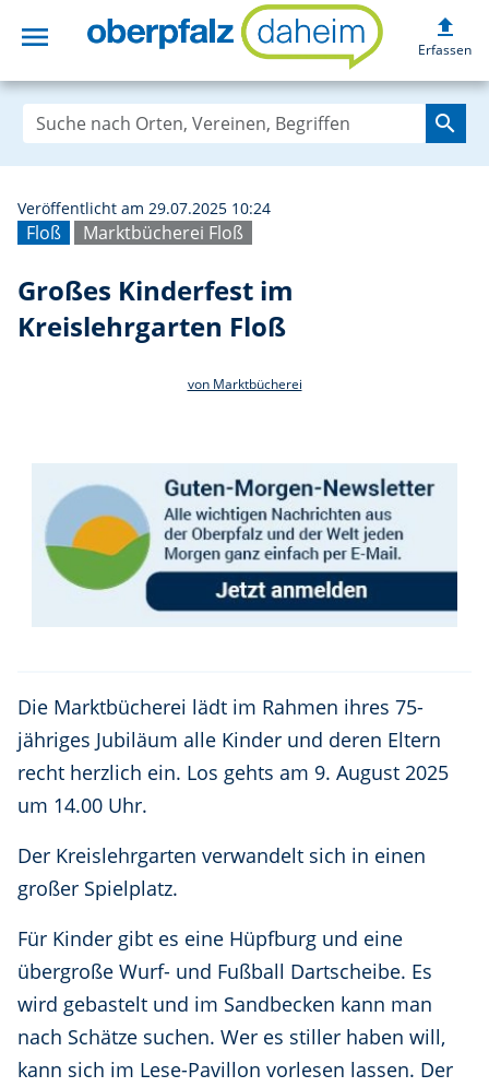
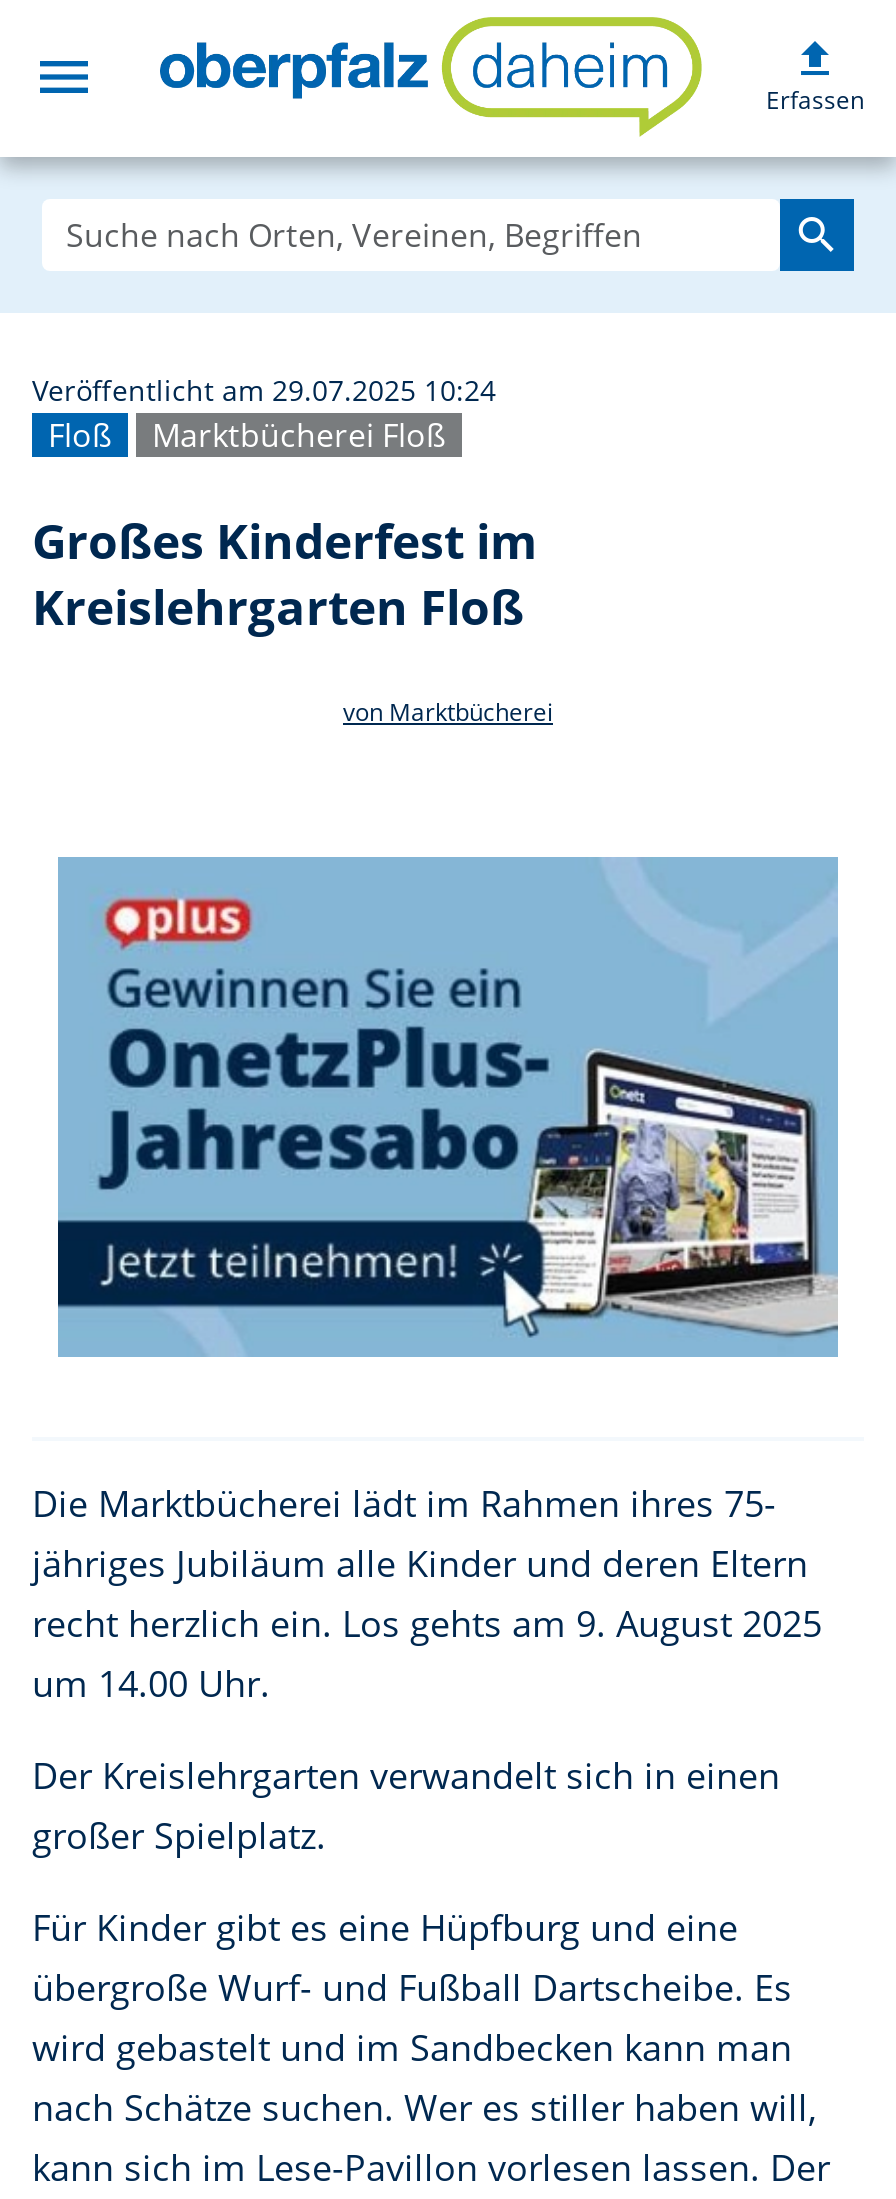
- [image]
+ [image]
